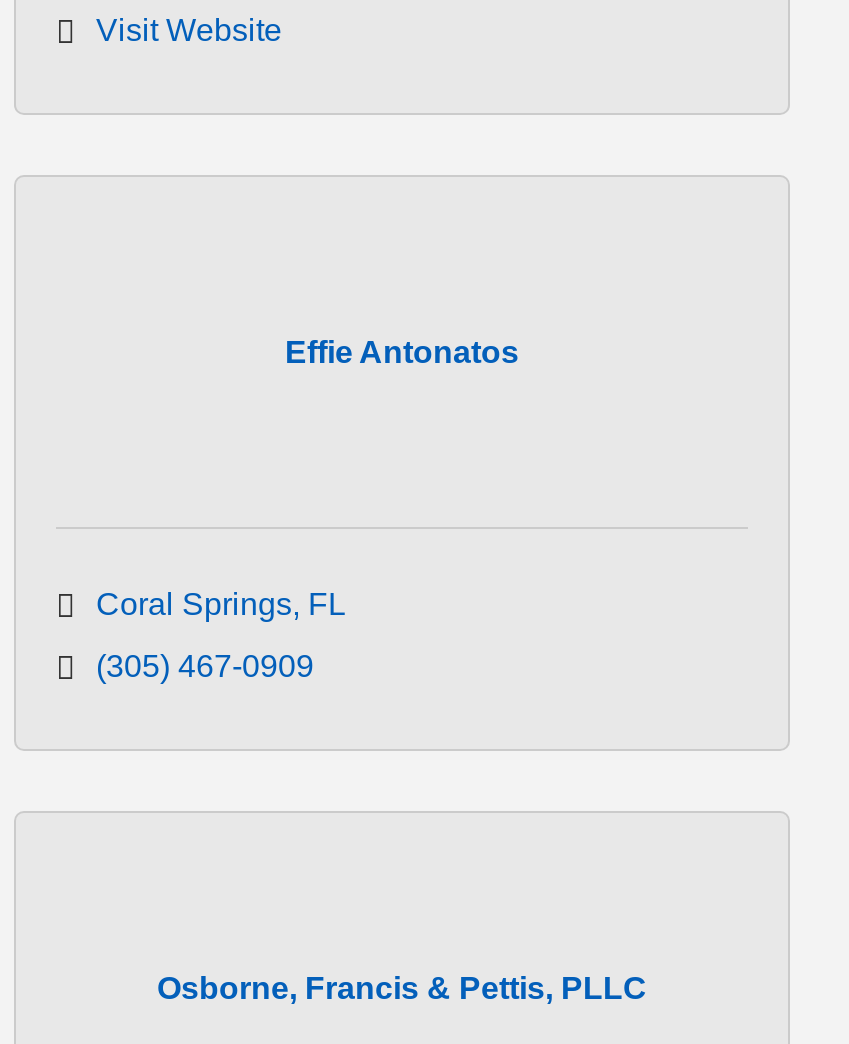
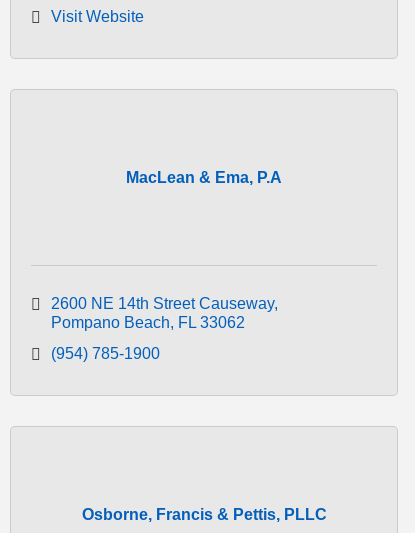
- Effie Antonatos
+ MacLean & Ema, P.A

- Coral Springs FL
+ 2600 NE 14th Street Causeway
+ Pompano Beach FL 33062

- (305) 467-0909
+ (954) 785-1900
